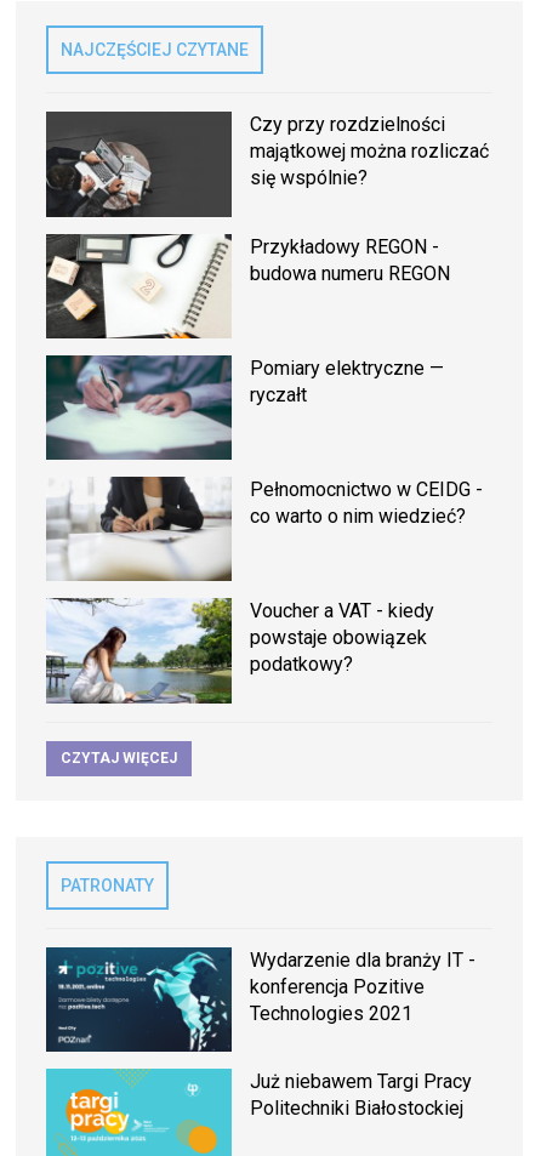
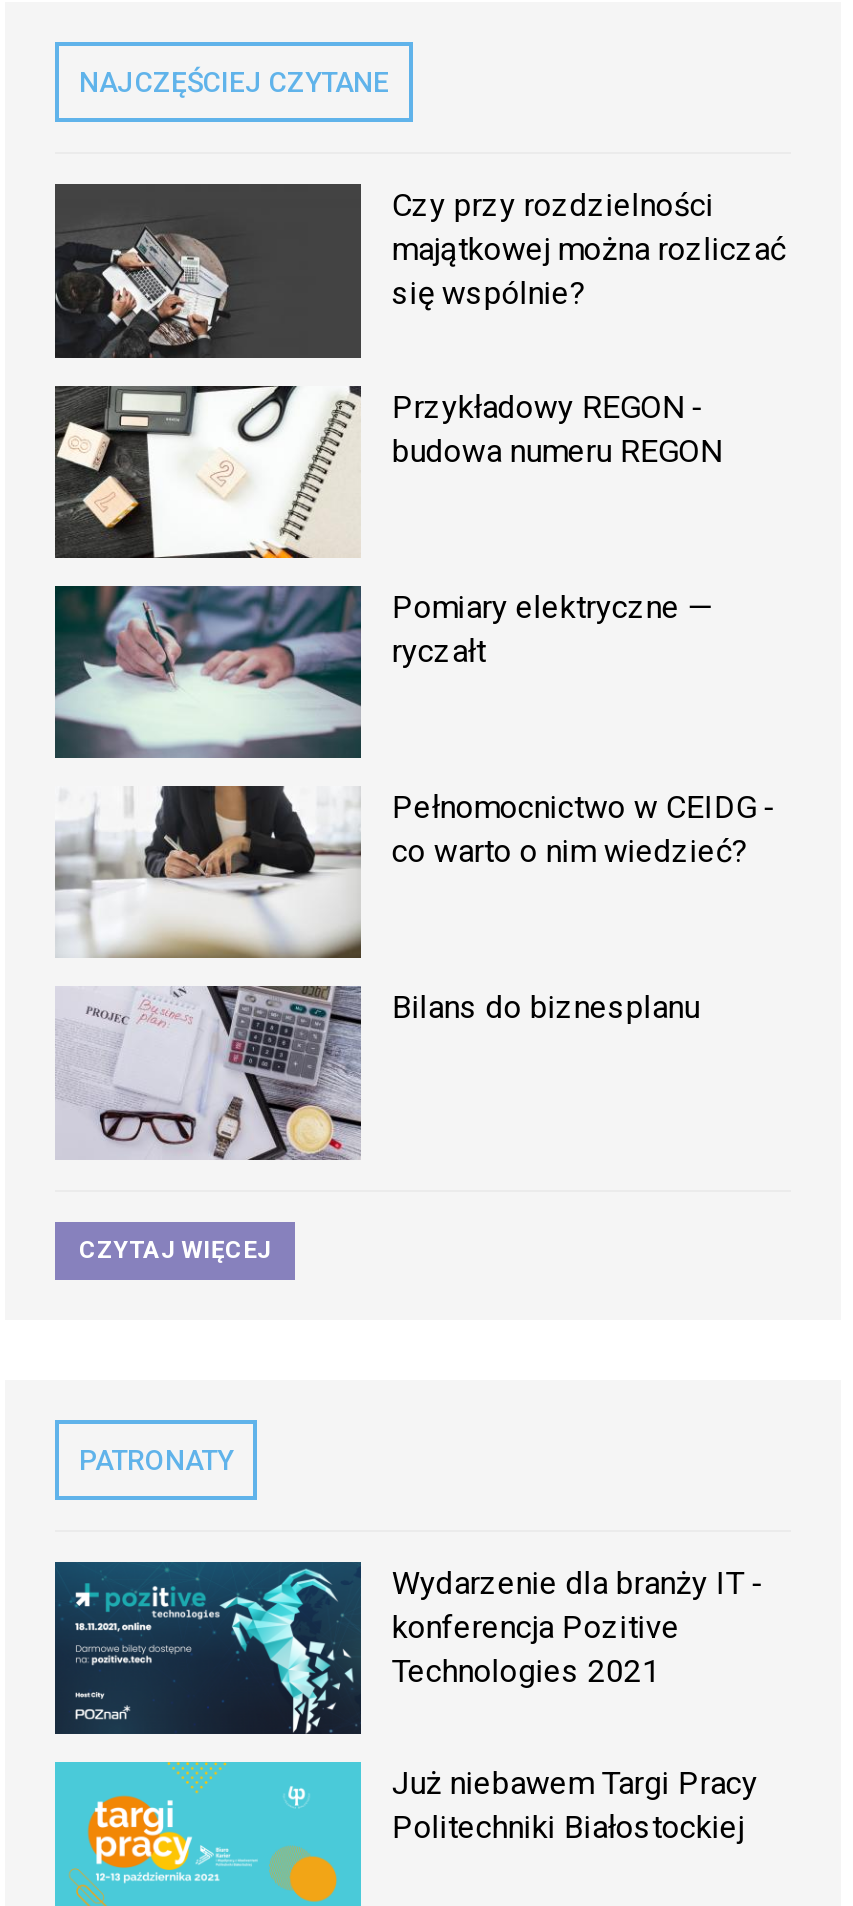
- [image]
- Voucher a VAT - kiedy
- powstaje obowiązek
- podatkowy?
+ [image]
+ Bilans do biznesplanu
